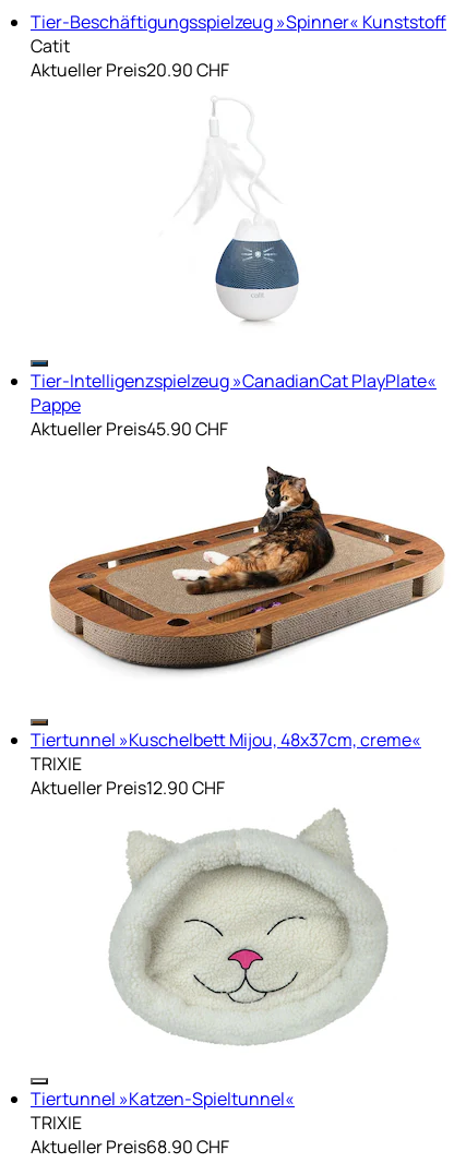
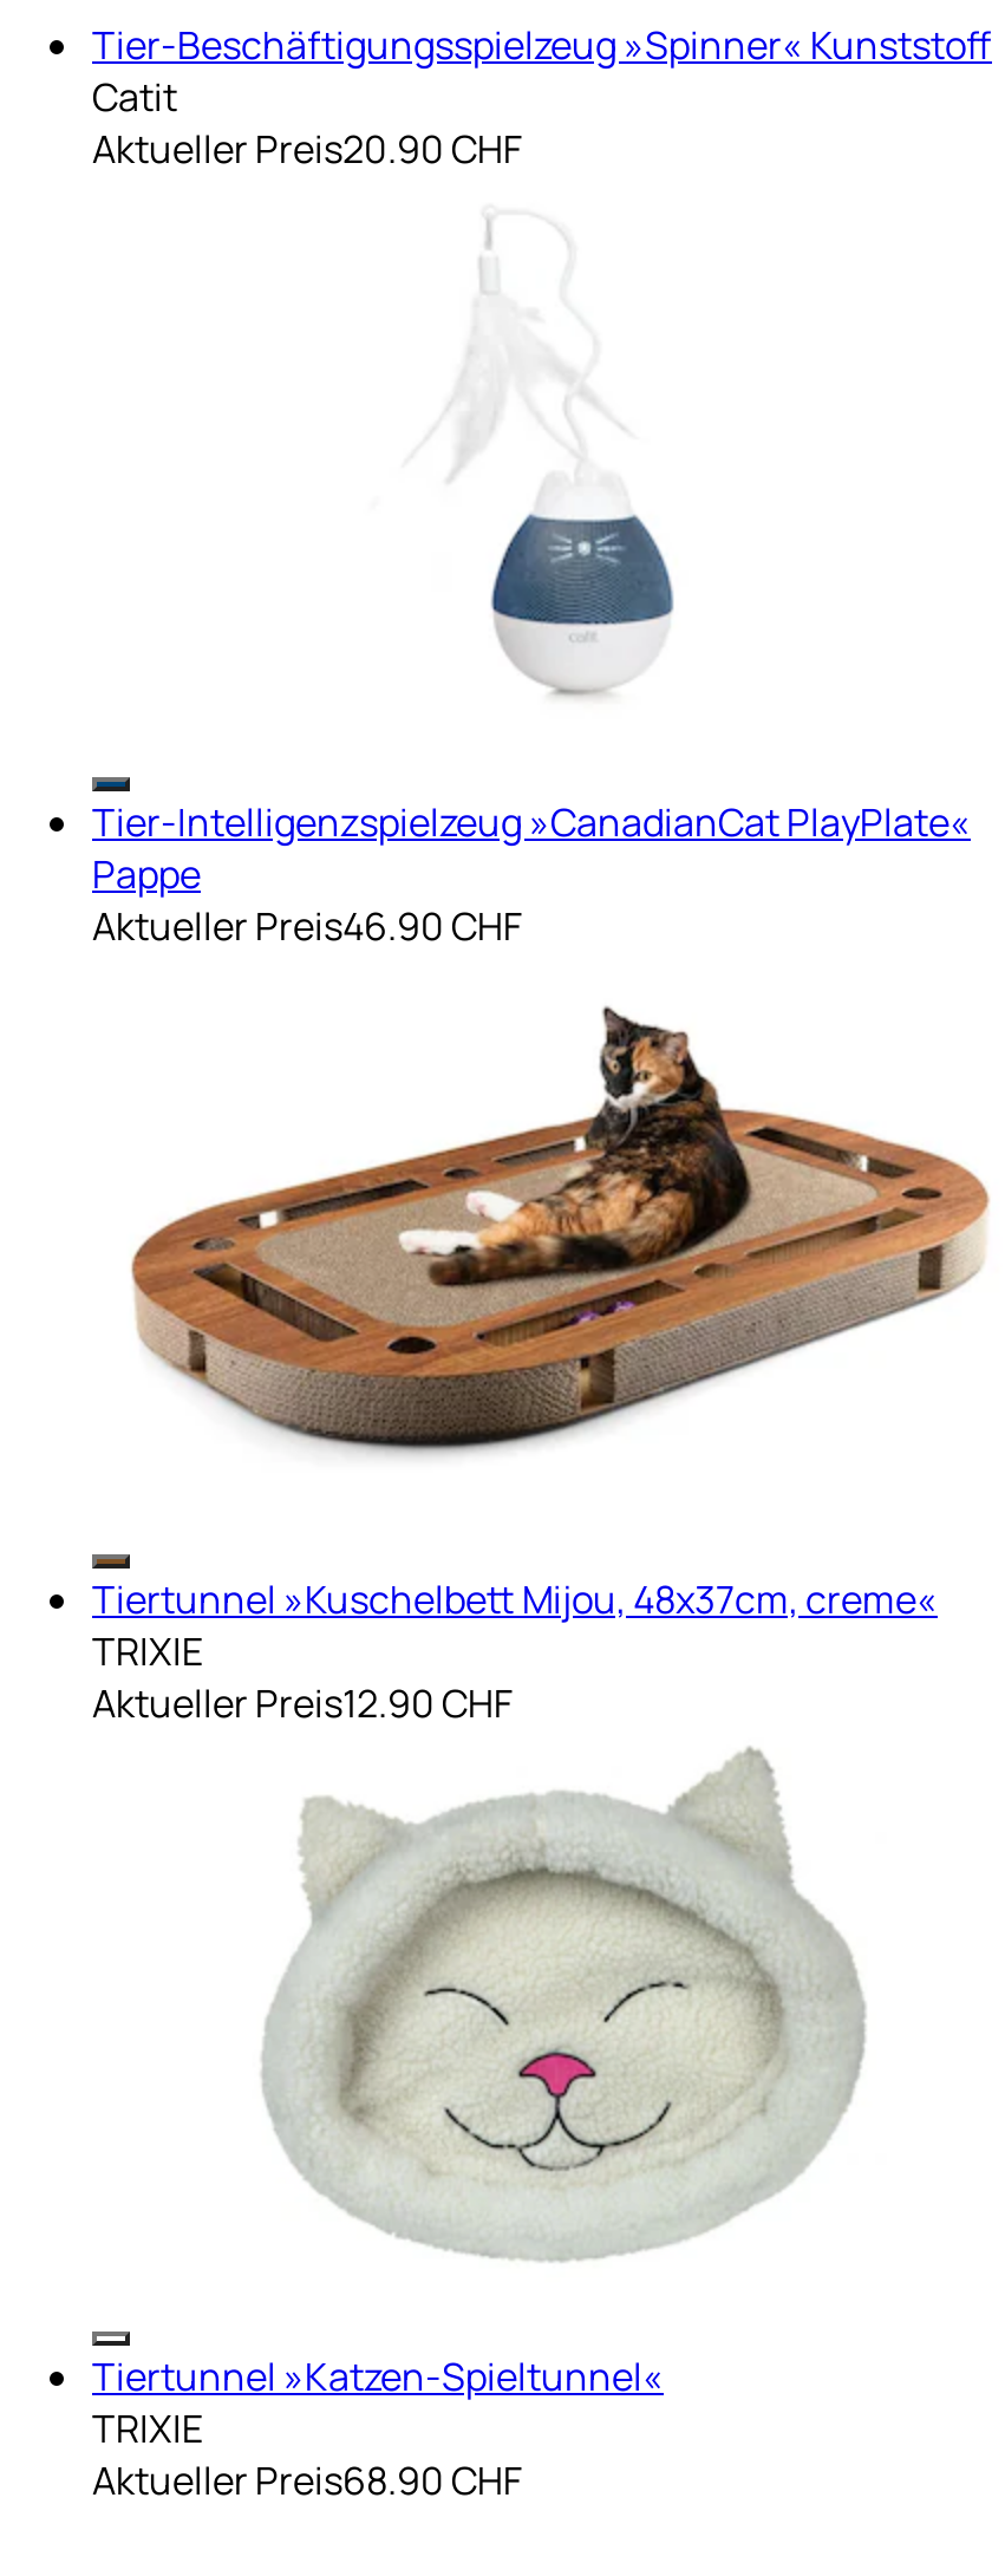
- Aktueller Preis45.90 CHF
+ Aktueller Preis46.90 CHF
